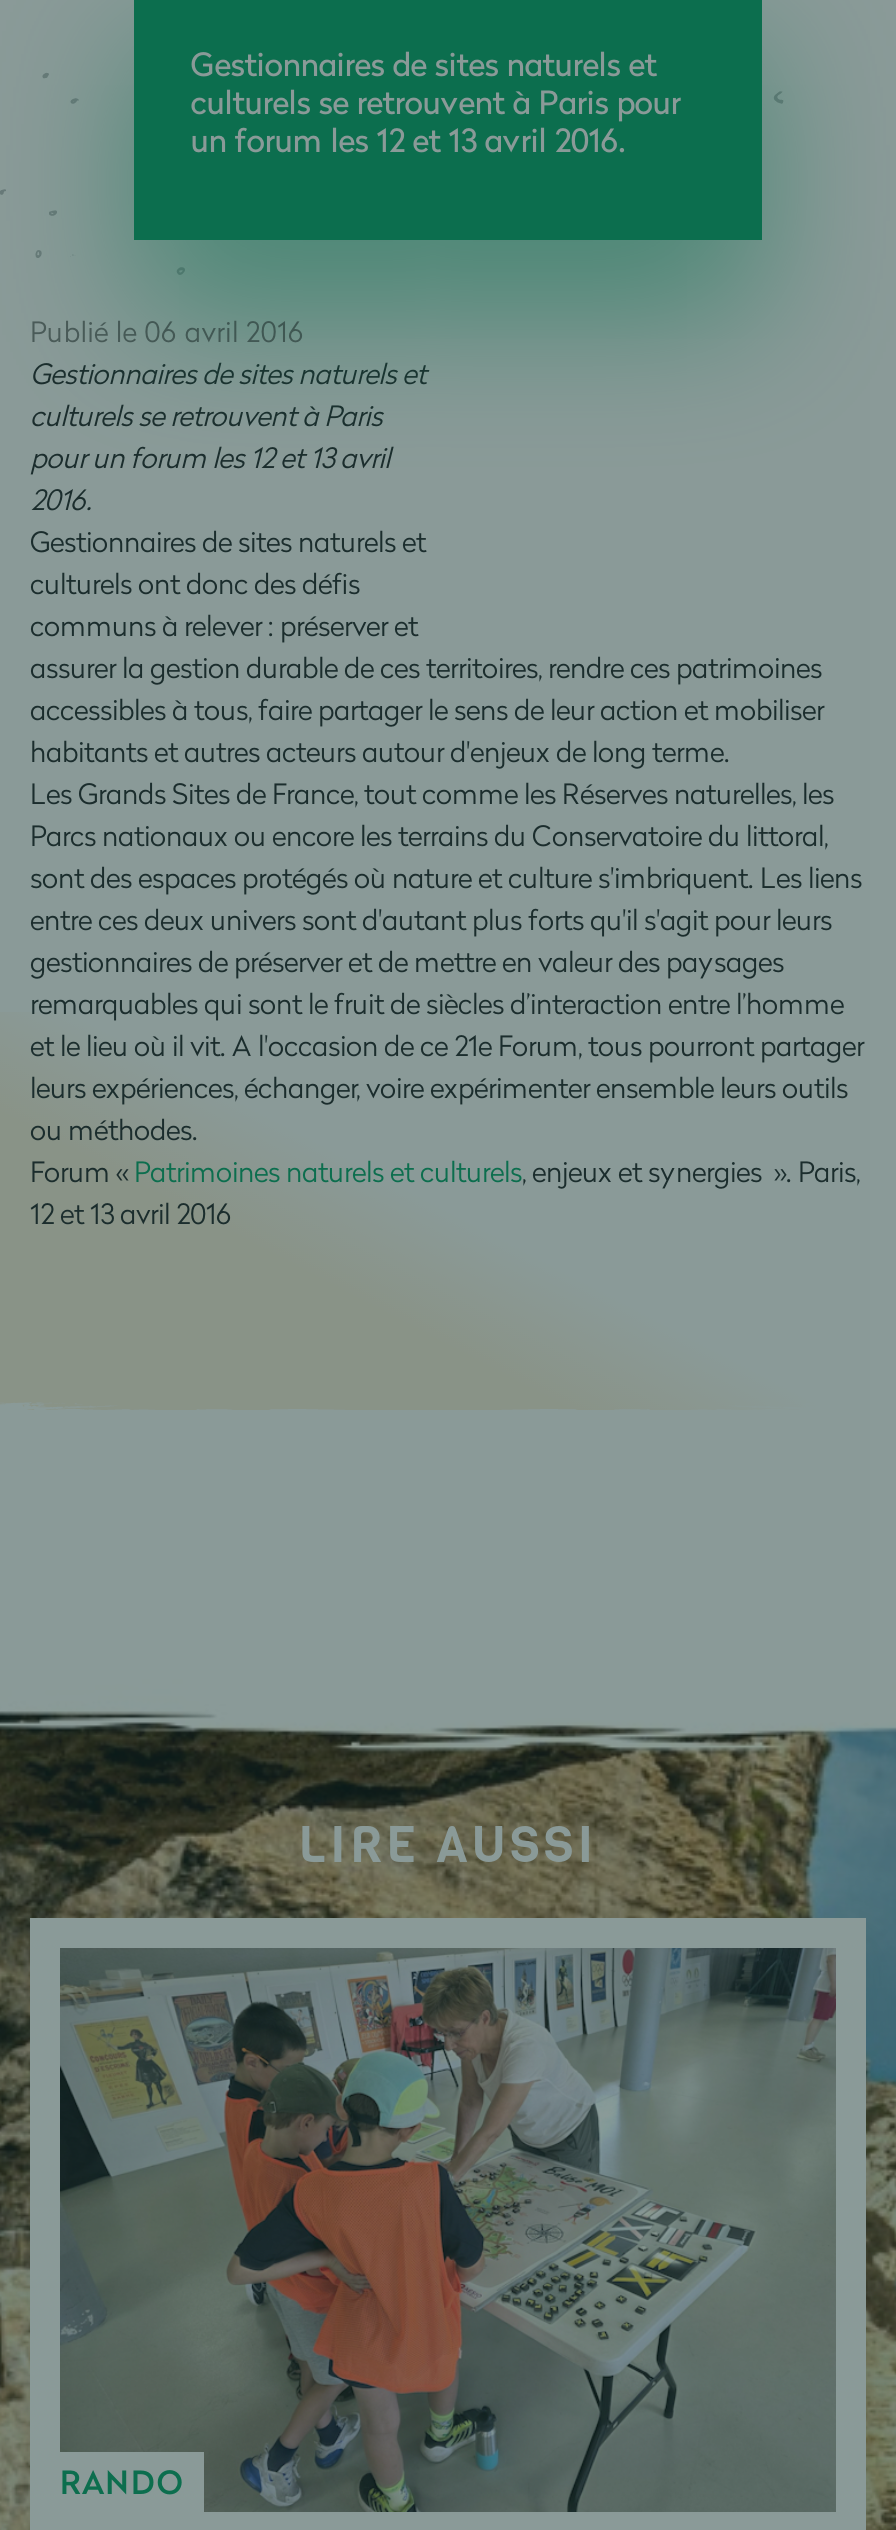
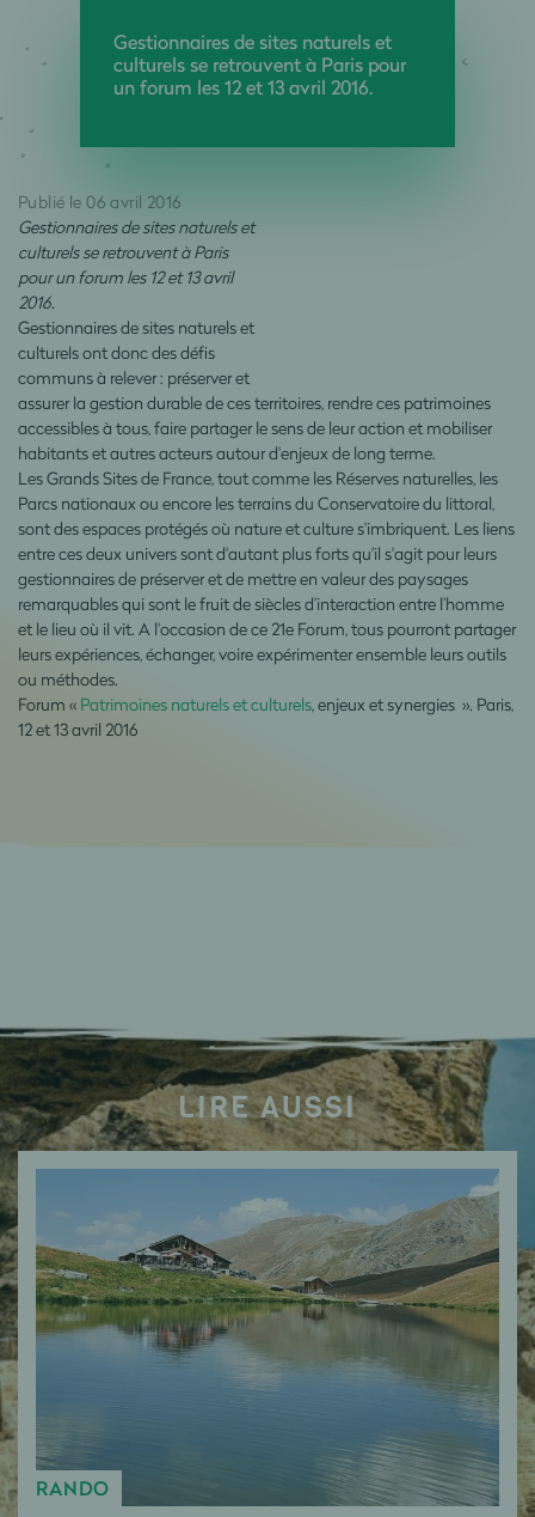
- [image]
+ [image]
